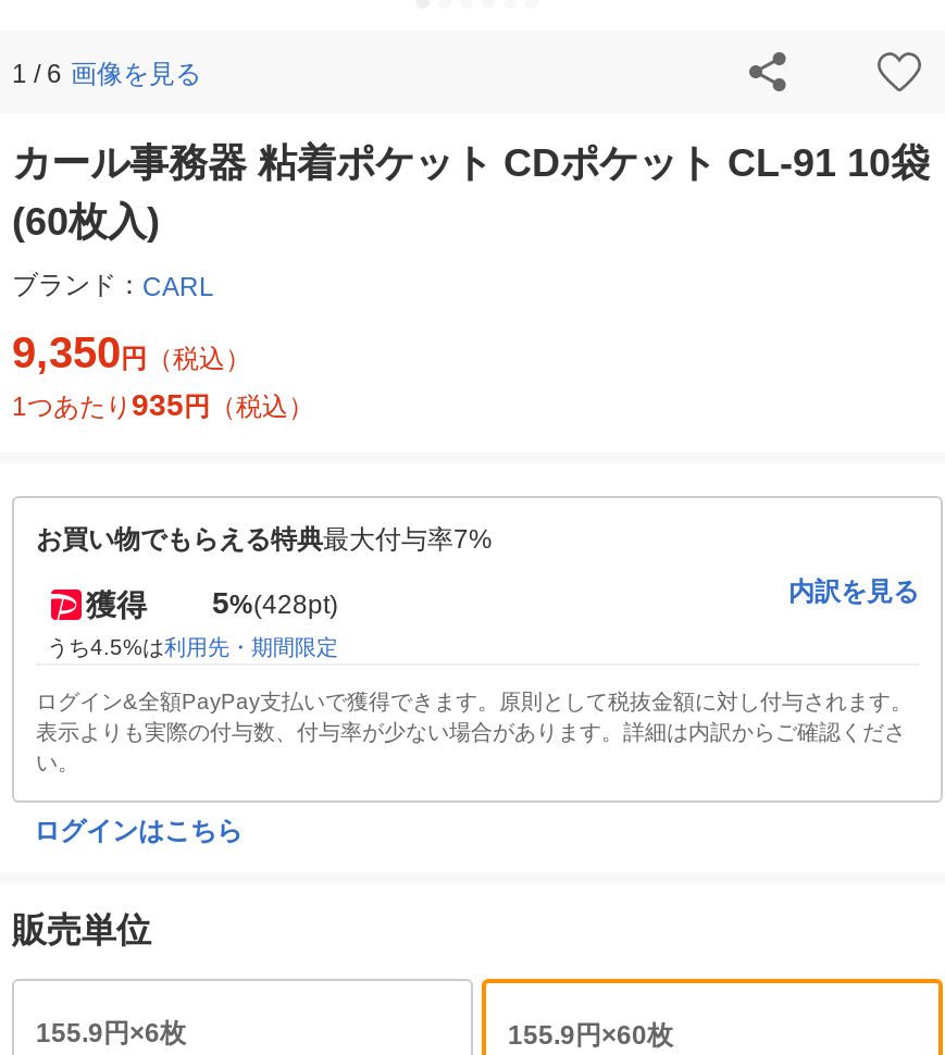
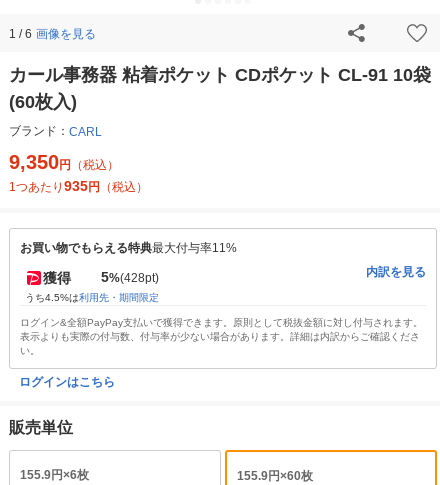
- お買い物でもらえる特典最大付与率7%
+ お買い物でもらえる特典最大付与率11%
